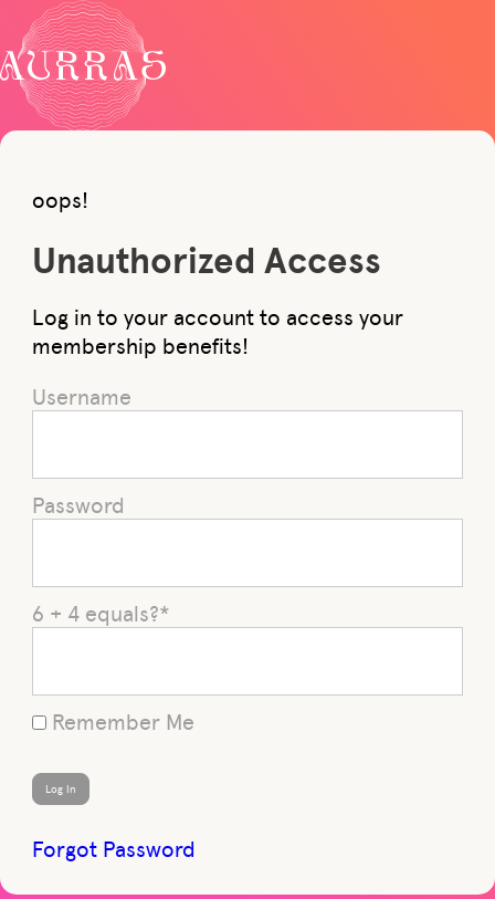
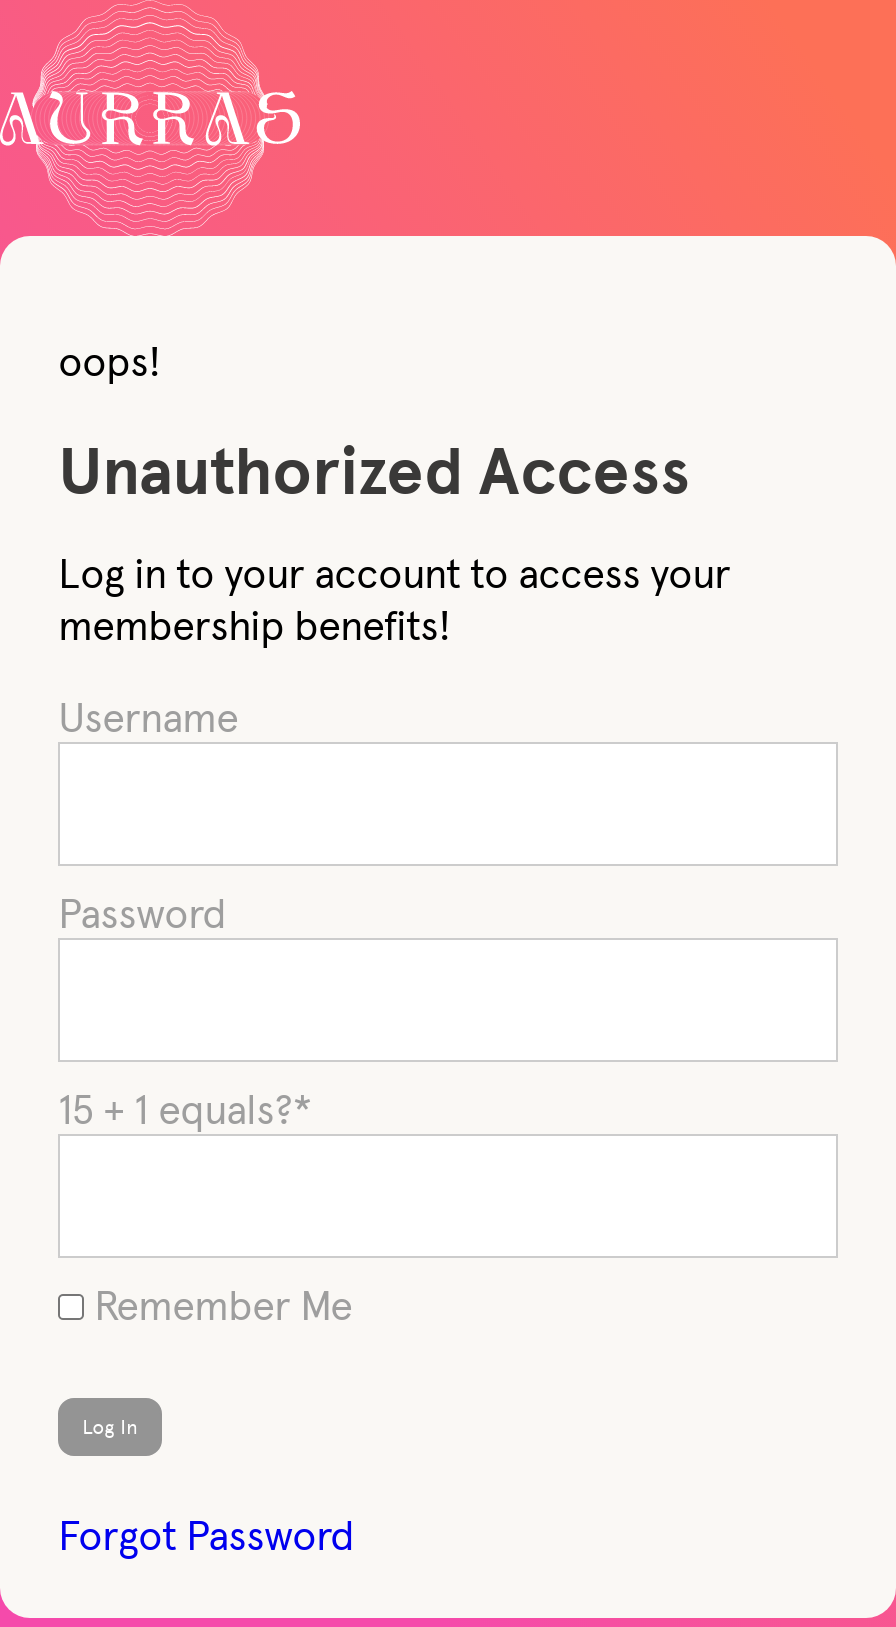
- 6 + 4 equals?*
+ 15 + 1 equals?*
